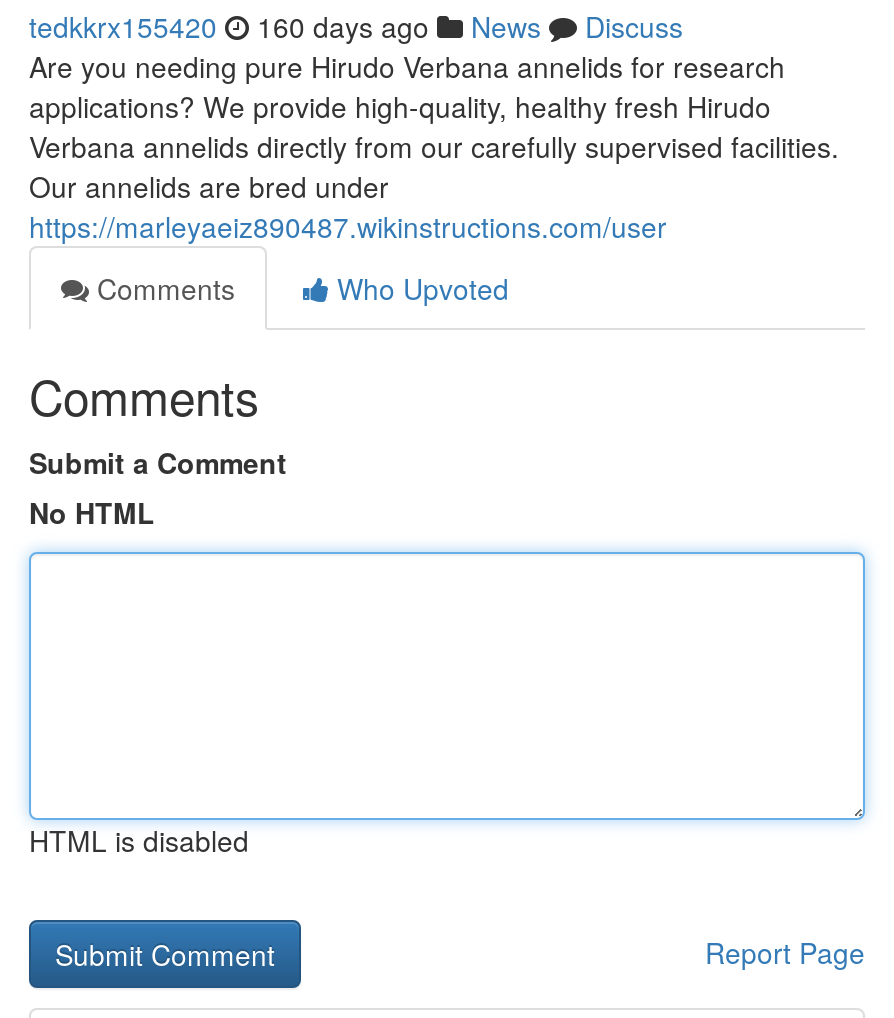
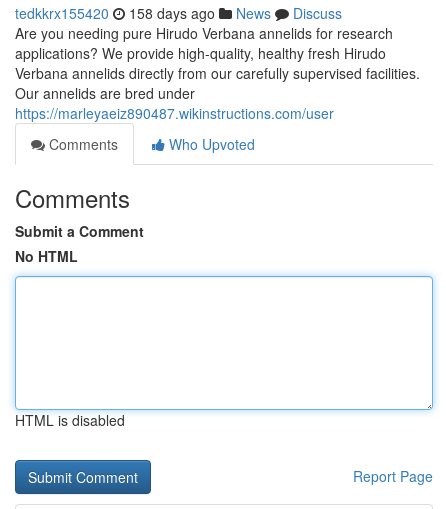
- tedkkrx155420 160 days ago News Discuss
+ tedkkrx155420 158 days ago News Discuss
